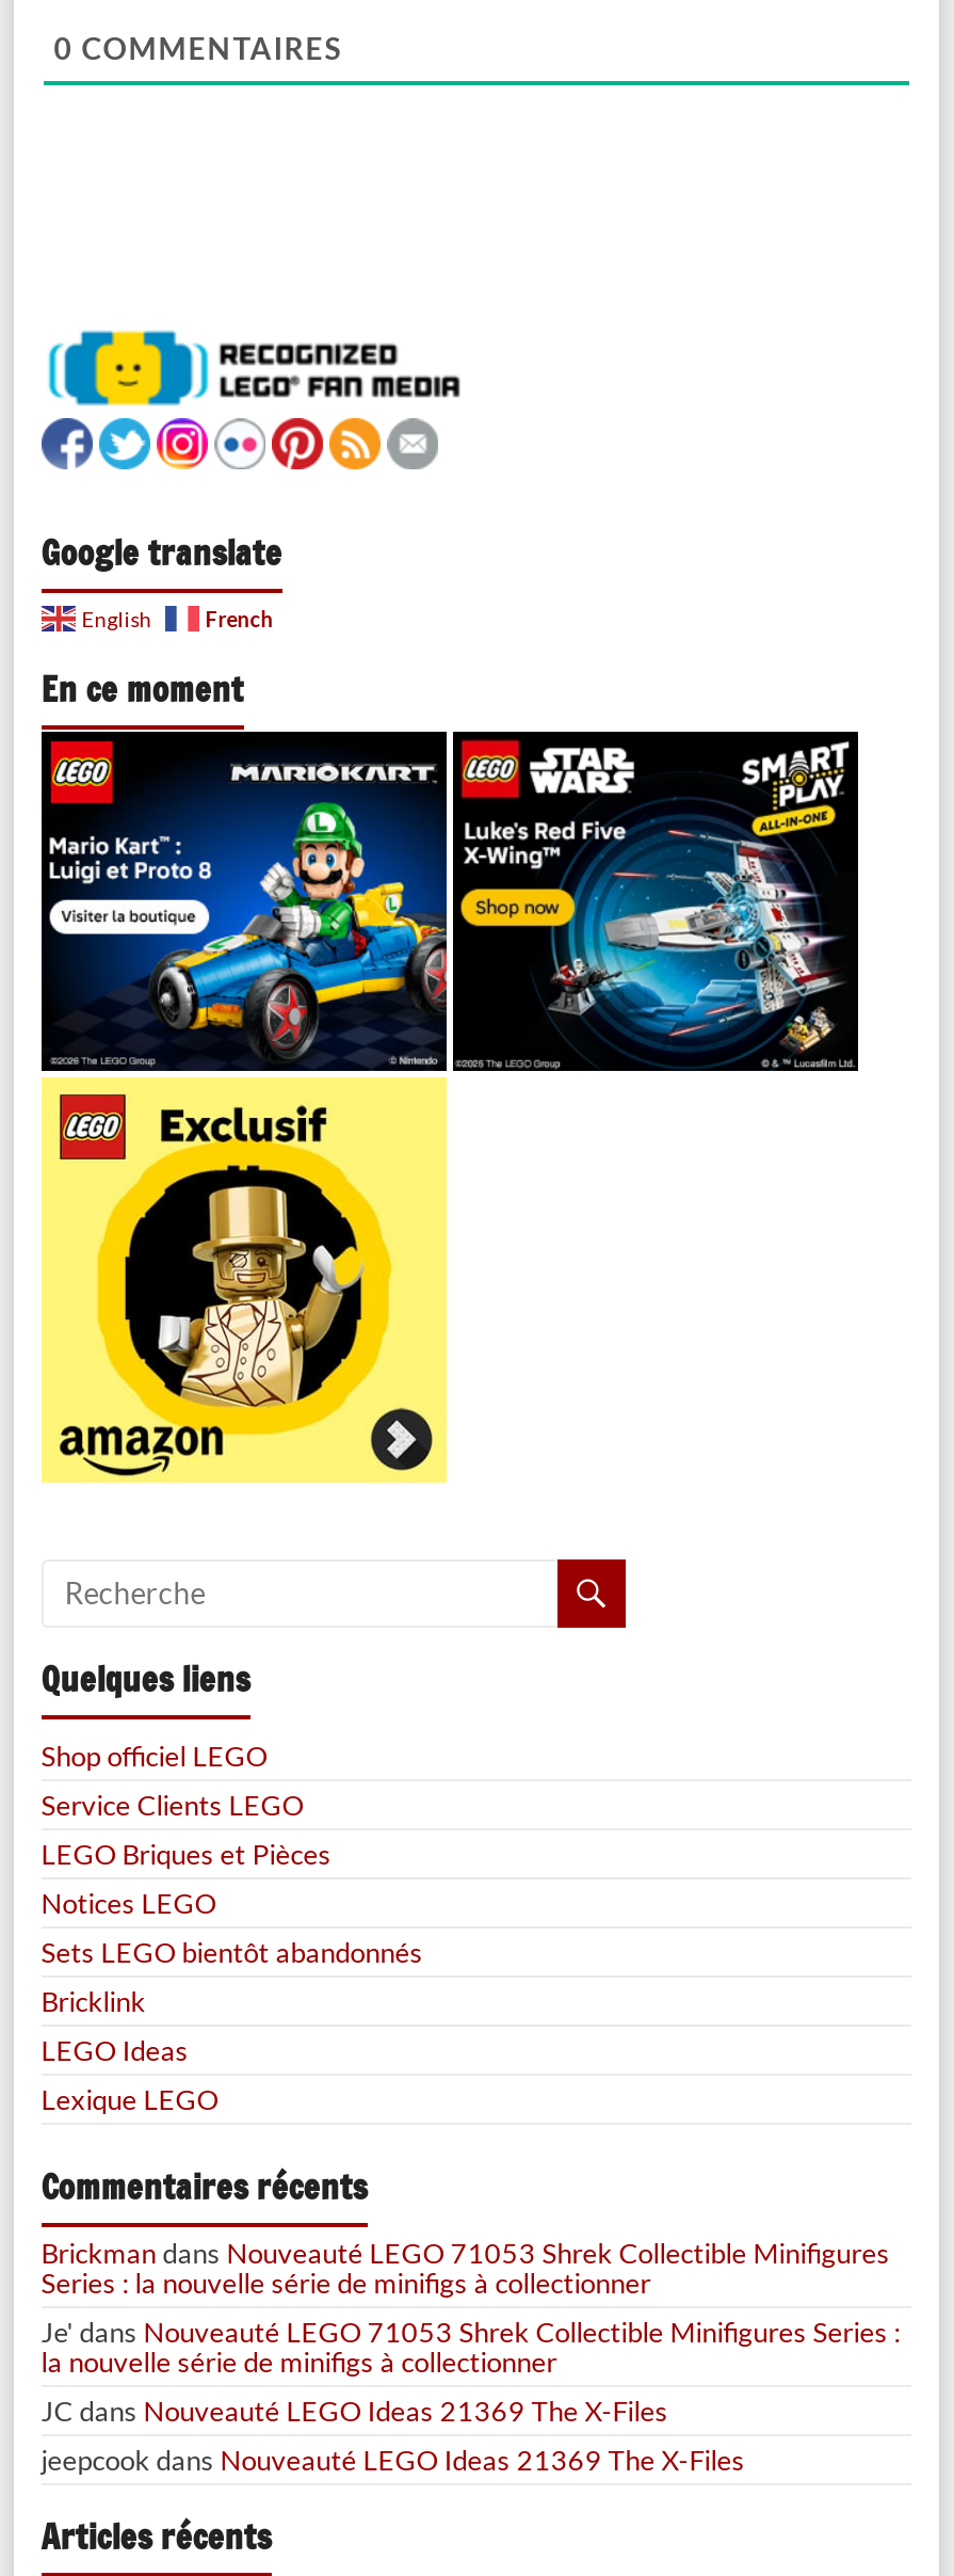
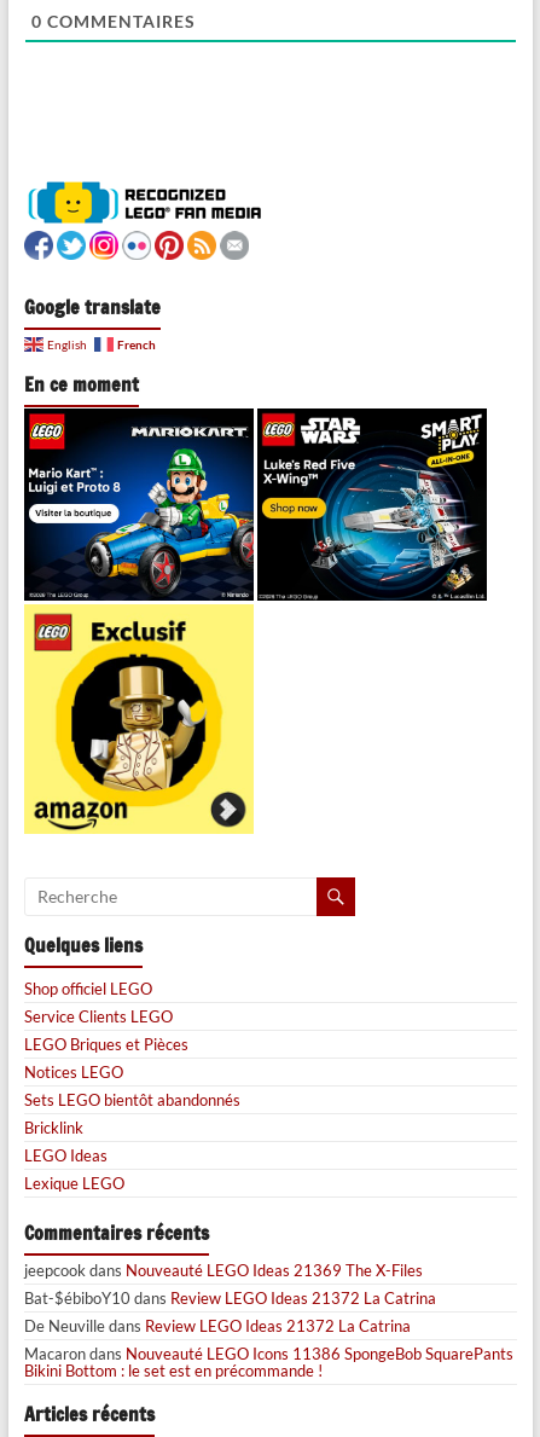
- Brickman dans Nouveauté LEGO 71053 Shrek Collectible Minifigures
- Series : la nouvelle série de minifigs à collectionner
- Je' dans Nouveauté LEGO 71053 Shrek Collectible Minifigures Series :
- la nouvelle série de minifigs à collectionner
- JC dans Nouveauté LEGO Ideas 21369 The X-Files

moved up: jeepcook dans Nouveauté LEGO Ideas 21369 The X-Files

+ Bat-$ébiboY10 dans Review LEGO Ideas 21372 La Catrina
+ De Neuville dans Review LEGO Ideas 21372 La Catrina
+ Macaron dans Nouveauté LEGO Icons 11386 SpongeBob SquarePants
+ Bikini Bottom : le set est en précommande !
